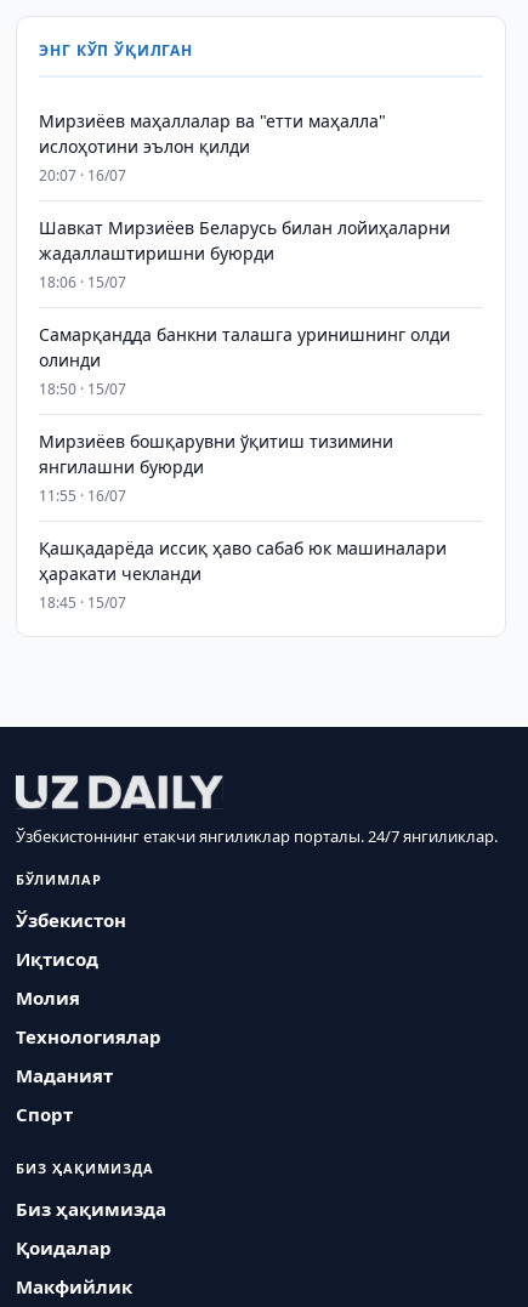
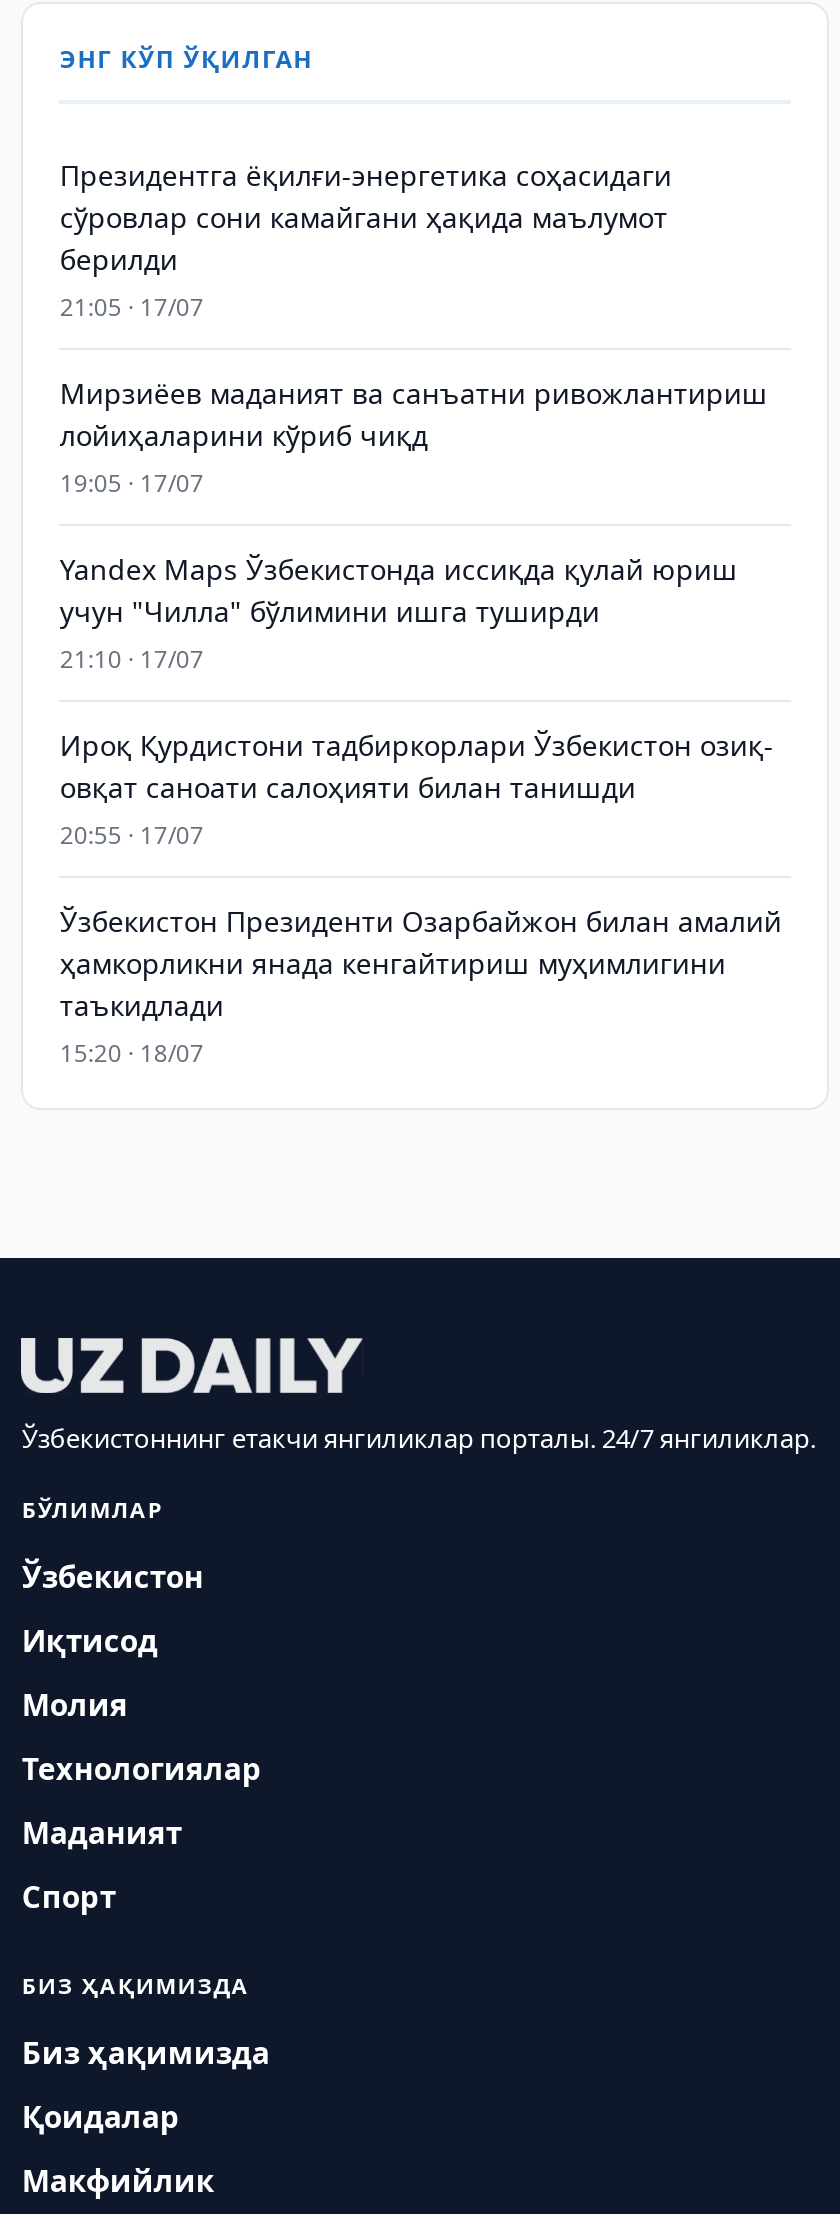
- Мирзиёев маҳаллалар ва "етти маҳалла"
- ислоҳотини эълон қилди
- 20:07 · 16/07
+ Президентга ёқилғи-энергетика соҳасидаги
+ сўровлар сони камайгани ҳақида маълумот
+ берилди
+ 21:05 · 17/07

- Шавкат Мирзиёев Беларусь билан лойиҳаларни
- жадаллаштиришни буюрди
- 18:06 · 15/07
+ Мирзиёев маданият ва санъатни ривожлантириш
+ лойиҳаларини кўриб чиқд
+ 19:05 · 17/07

- Самарқандда банкни талашга уринишнинг олди
- олинди
- 18:50 · 15/07
+ Yandex Maps Ўзбекистонда иссиқда қулай юриш
+ учун "Чилла" бўлимини ишга туширди
+ 21:10 · 17/07

- Мирзиёев бошқарувни ўқитиш тизимини
- янгилашни буюрди
- 11:55 · 16/07
+ Ироқ Қурдистони тадбиркорлари Ўзбекистон озиқ-
+ овқат саноати салоҳияти билан танишди
+ 20:55 · 17/07

- Қашқадарёда иссиқ ҳаво сабаб юк машиналари
- ҳаракати чекланди
- 18:45 · 15/07
+ Ўзбекистон Президенти Озарбайжон билан амалий
+ ҳамкорликни янада кенгайтириш муҳимлигини
+ таъкидлади
+ 15:20 · 18/07
